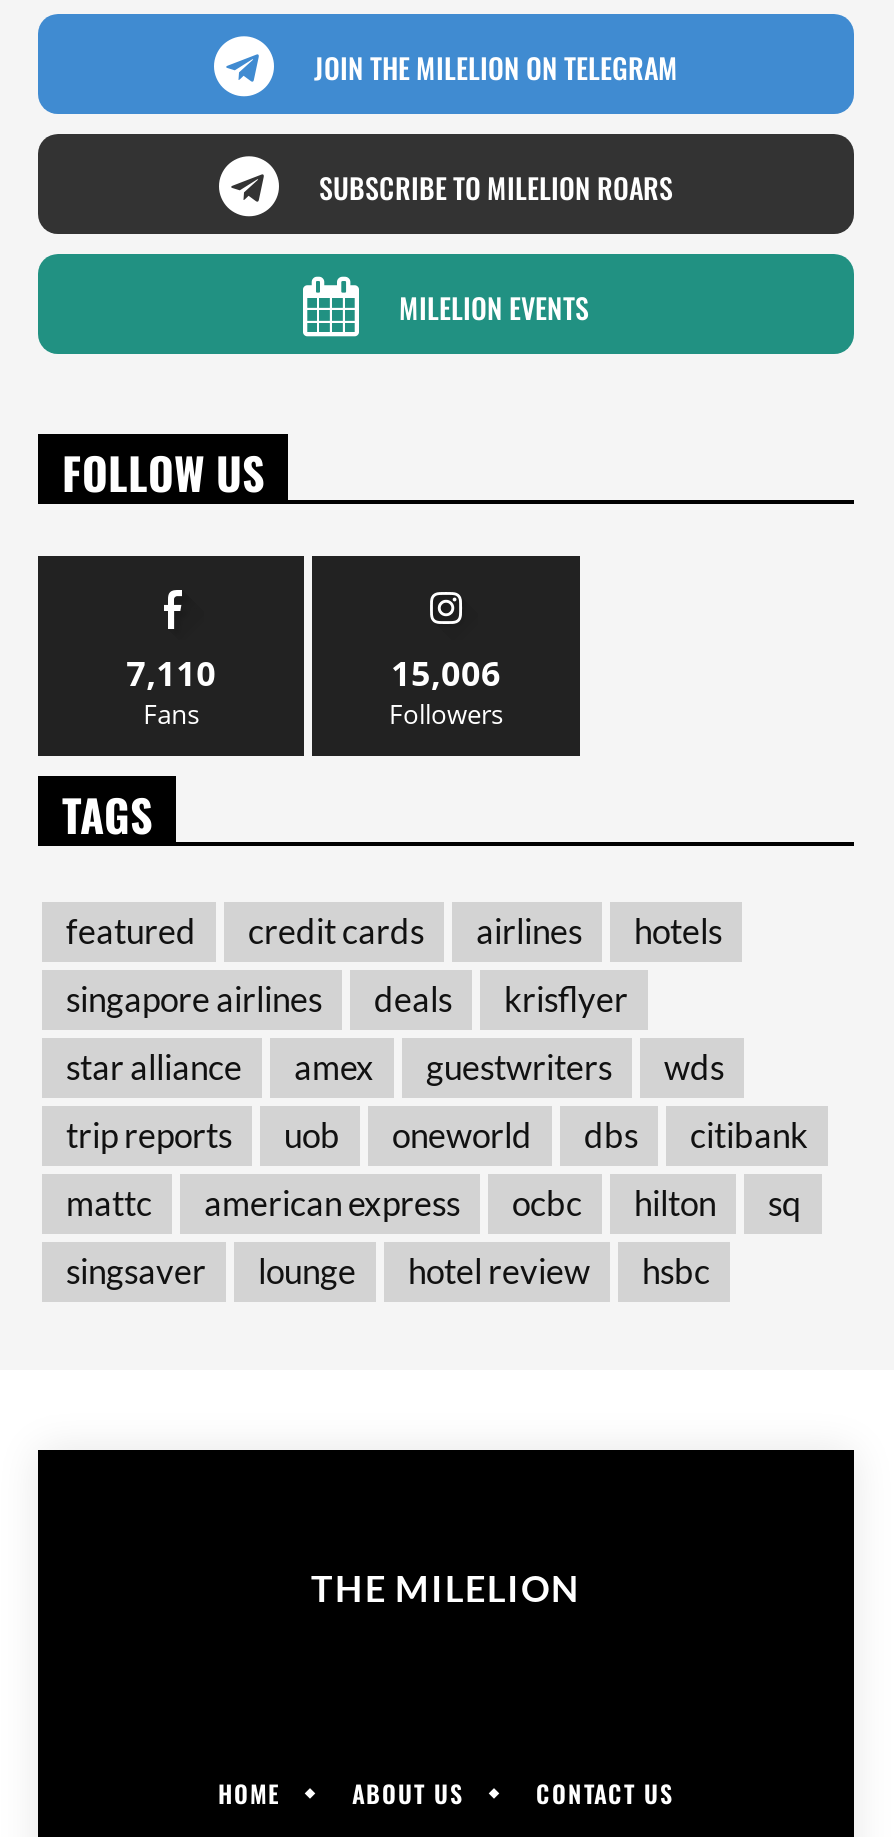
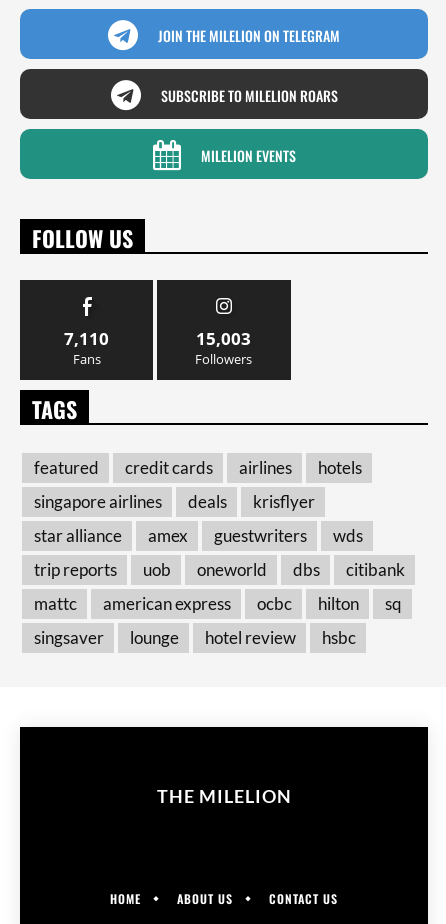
- 15,006
+ 15,003
